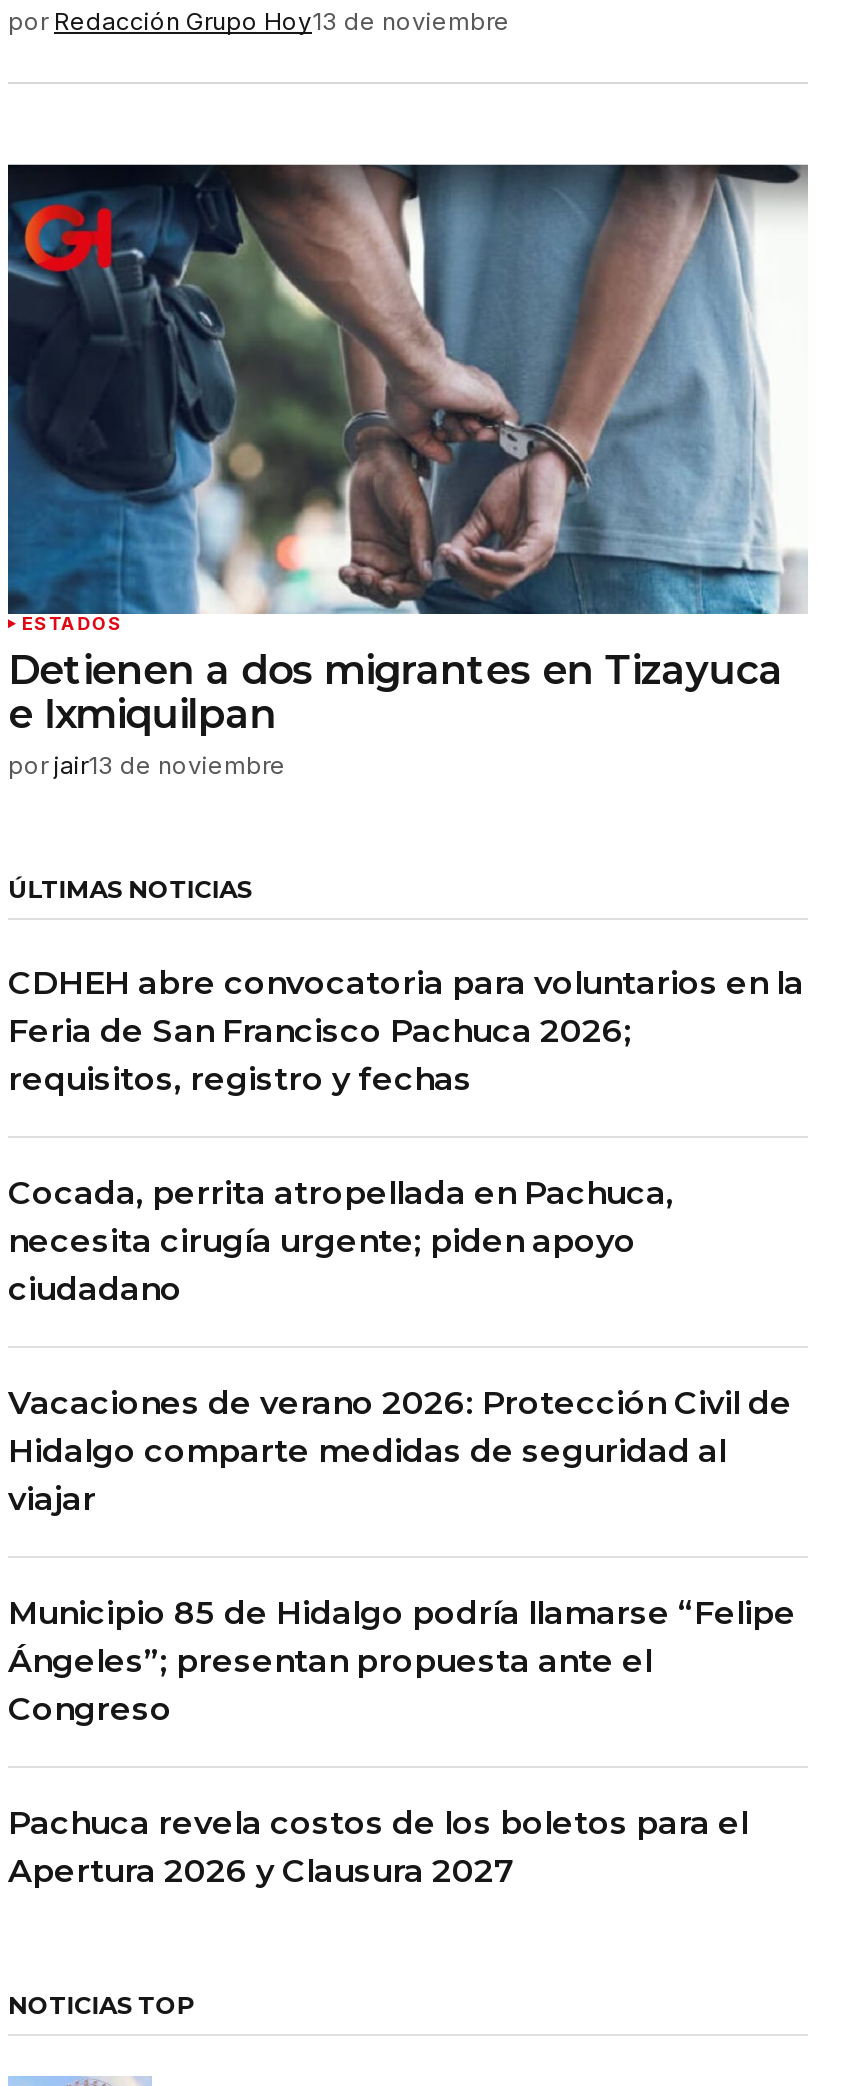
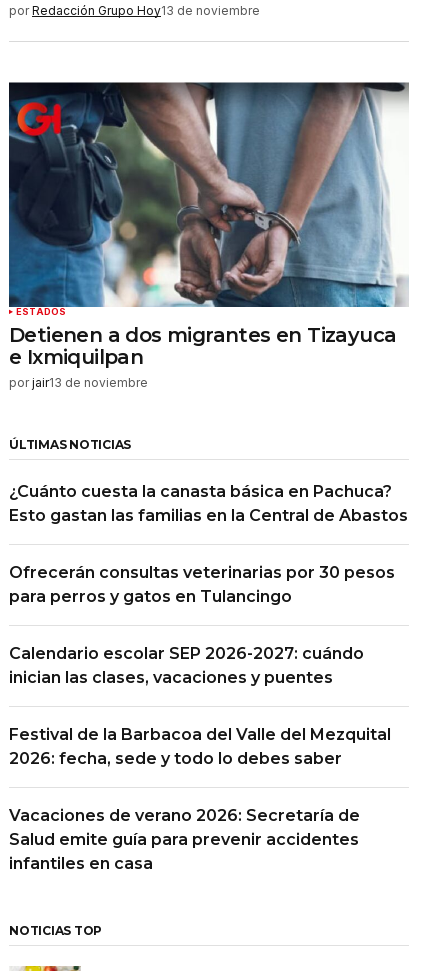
- CDHEH abre convocatoria para voluntarios en la
- Feria de San Francisco Pachuca 2026;
- requisitos, registro y fechas
+ ¿Cuánto cuesta la canasta básica en Pachuca?
+ Esto gastan las familias en la Central de Abastos

- Cocada, perrita atropellada en Pachuca,
- necesita cirugía urgente; piden apoyo
- ciudadano
+ Ofrecerán consultas veterinarias por 30 pesos
+ para perros y gatos en Tulancingo

- Vacaciones de verano 2026: Protección Civil de
- Hidalgo comparte medidas de seguridad al
- viajar
+ Calendario escolar SEP 2026-2027: cuándo
+ inician las clases, vacaciones y puentes

- Municipio 85 de Hidalgo podría llamarse “Felipe
- Ángeles”; presentan propuesta ante el
- Congreso
+ Festival de la Barbacoa del Valle del Mezquital
+ 2026: fecha, sede y todo lo debes saber

- Pachuca revela costos de los boletos para el
- Apertura 2026 y Clausura 2027
+ Vacaciones de verano 2026: Secretaría de
+ Salud emite guía para prevenir accidentes
+ infantiles en casa
